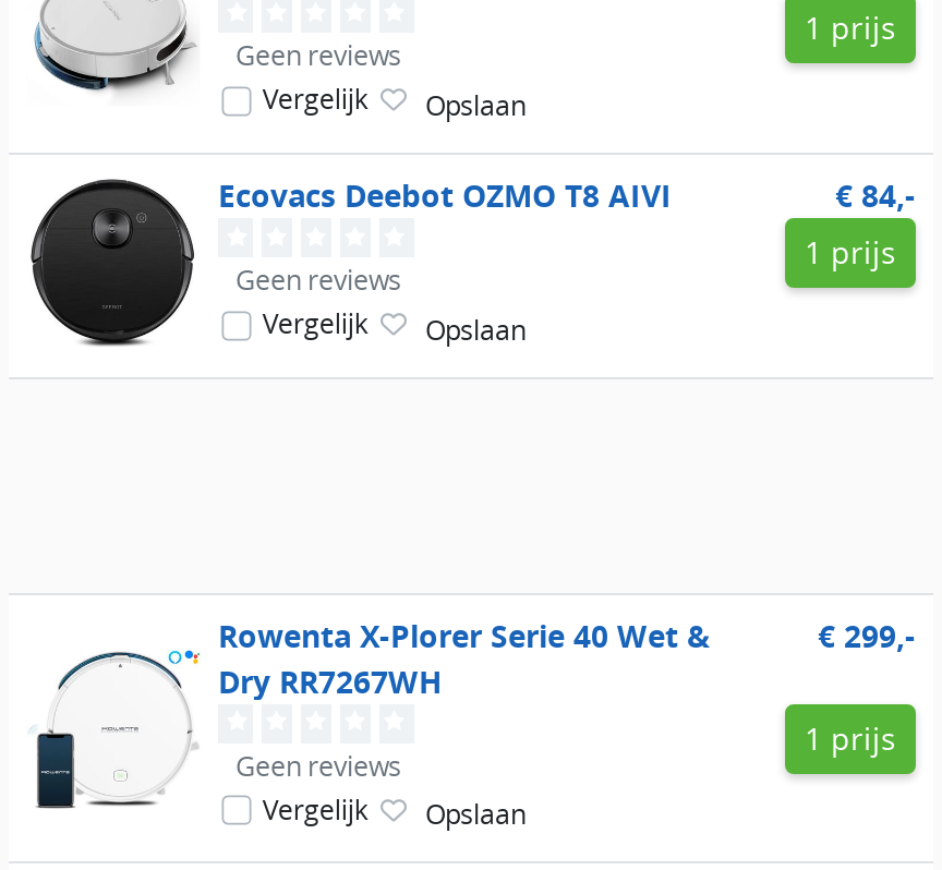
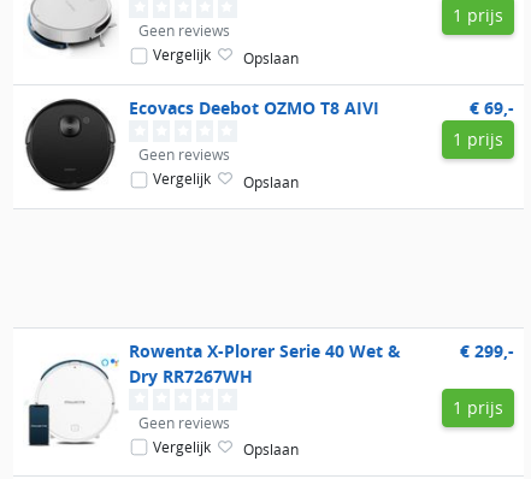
- € 84,-
+ € 69,-
